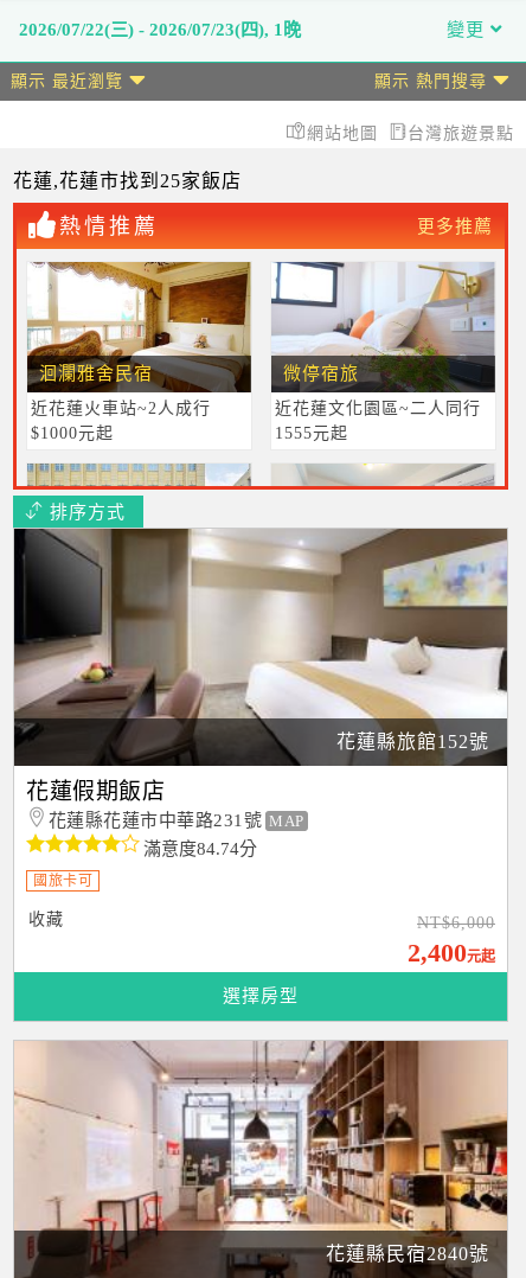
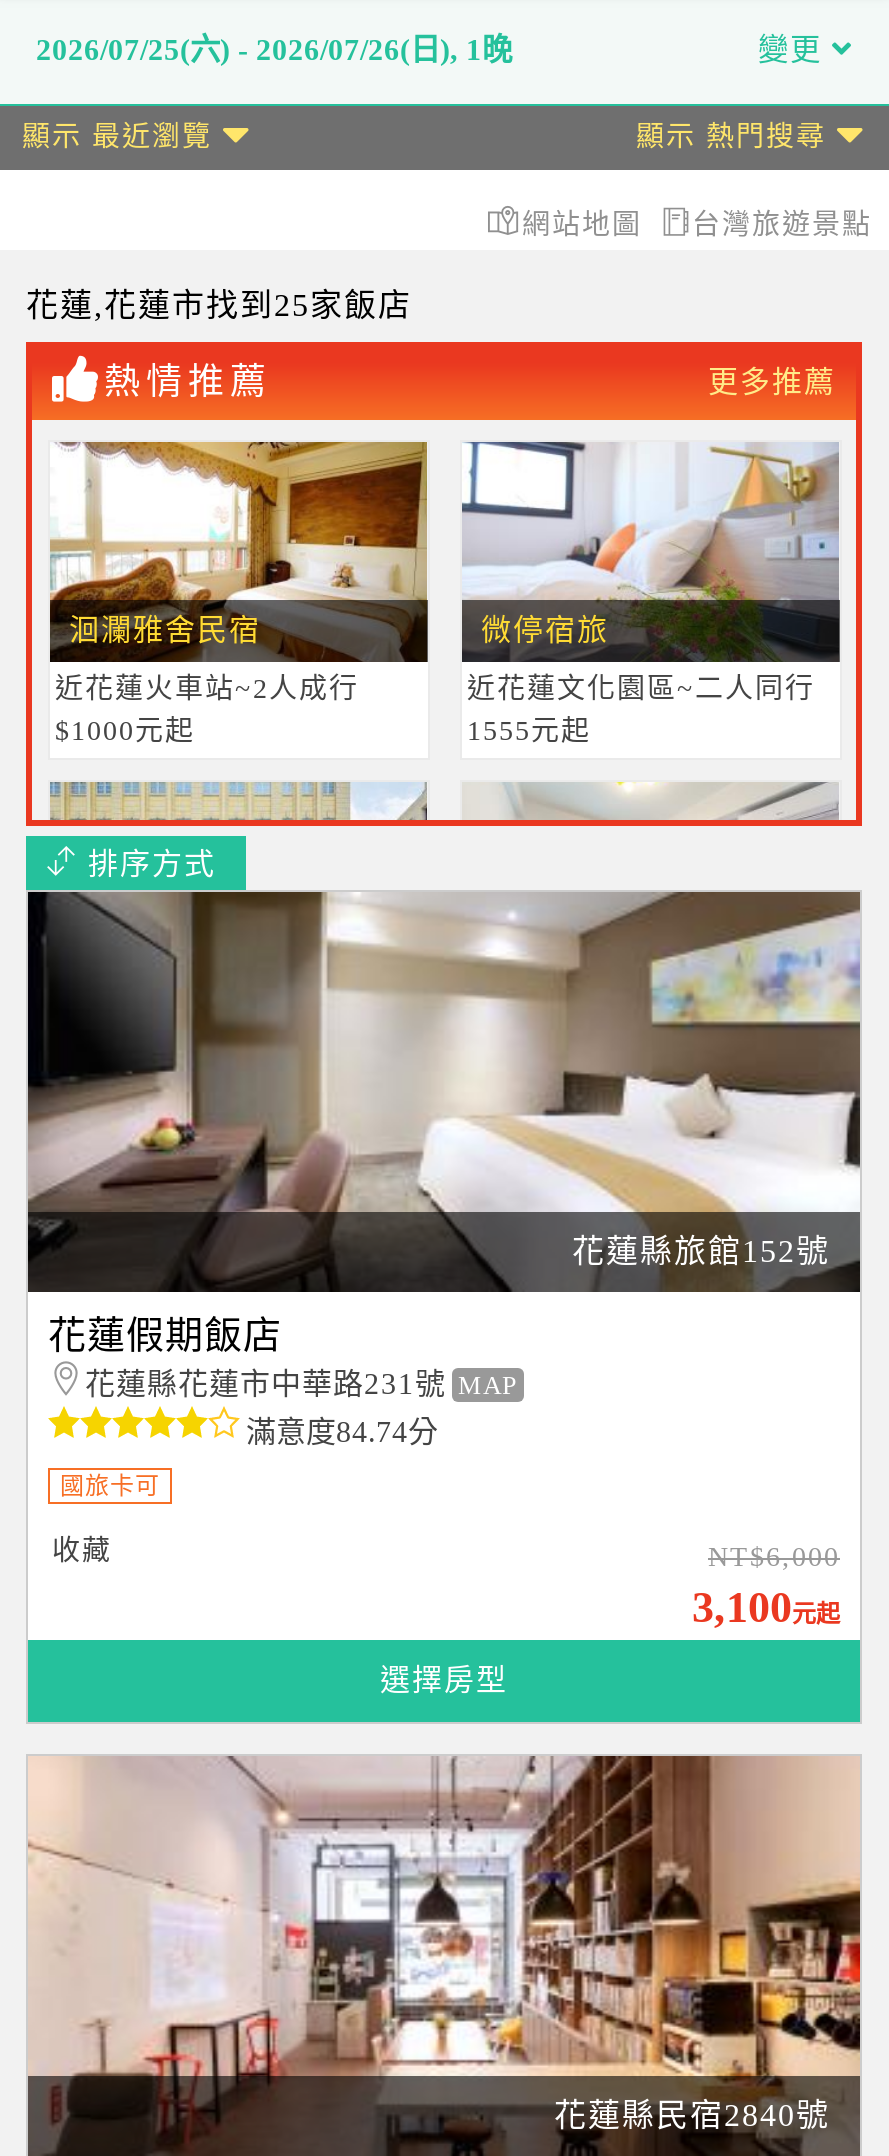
- 2026/07/22(三) - 2026/07/23(四), 1晚
+ 2026/07/25(六) - 2026/07/26(日), 1晚

- 2,400元起
+ 3,100元起
